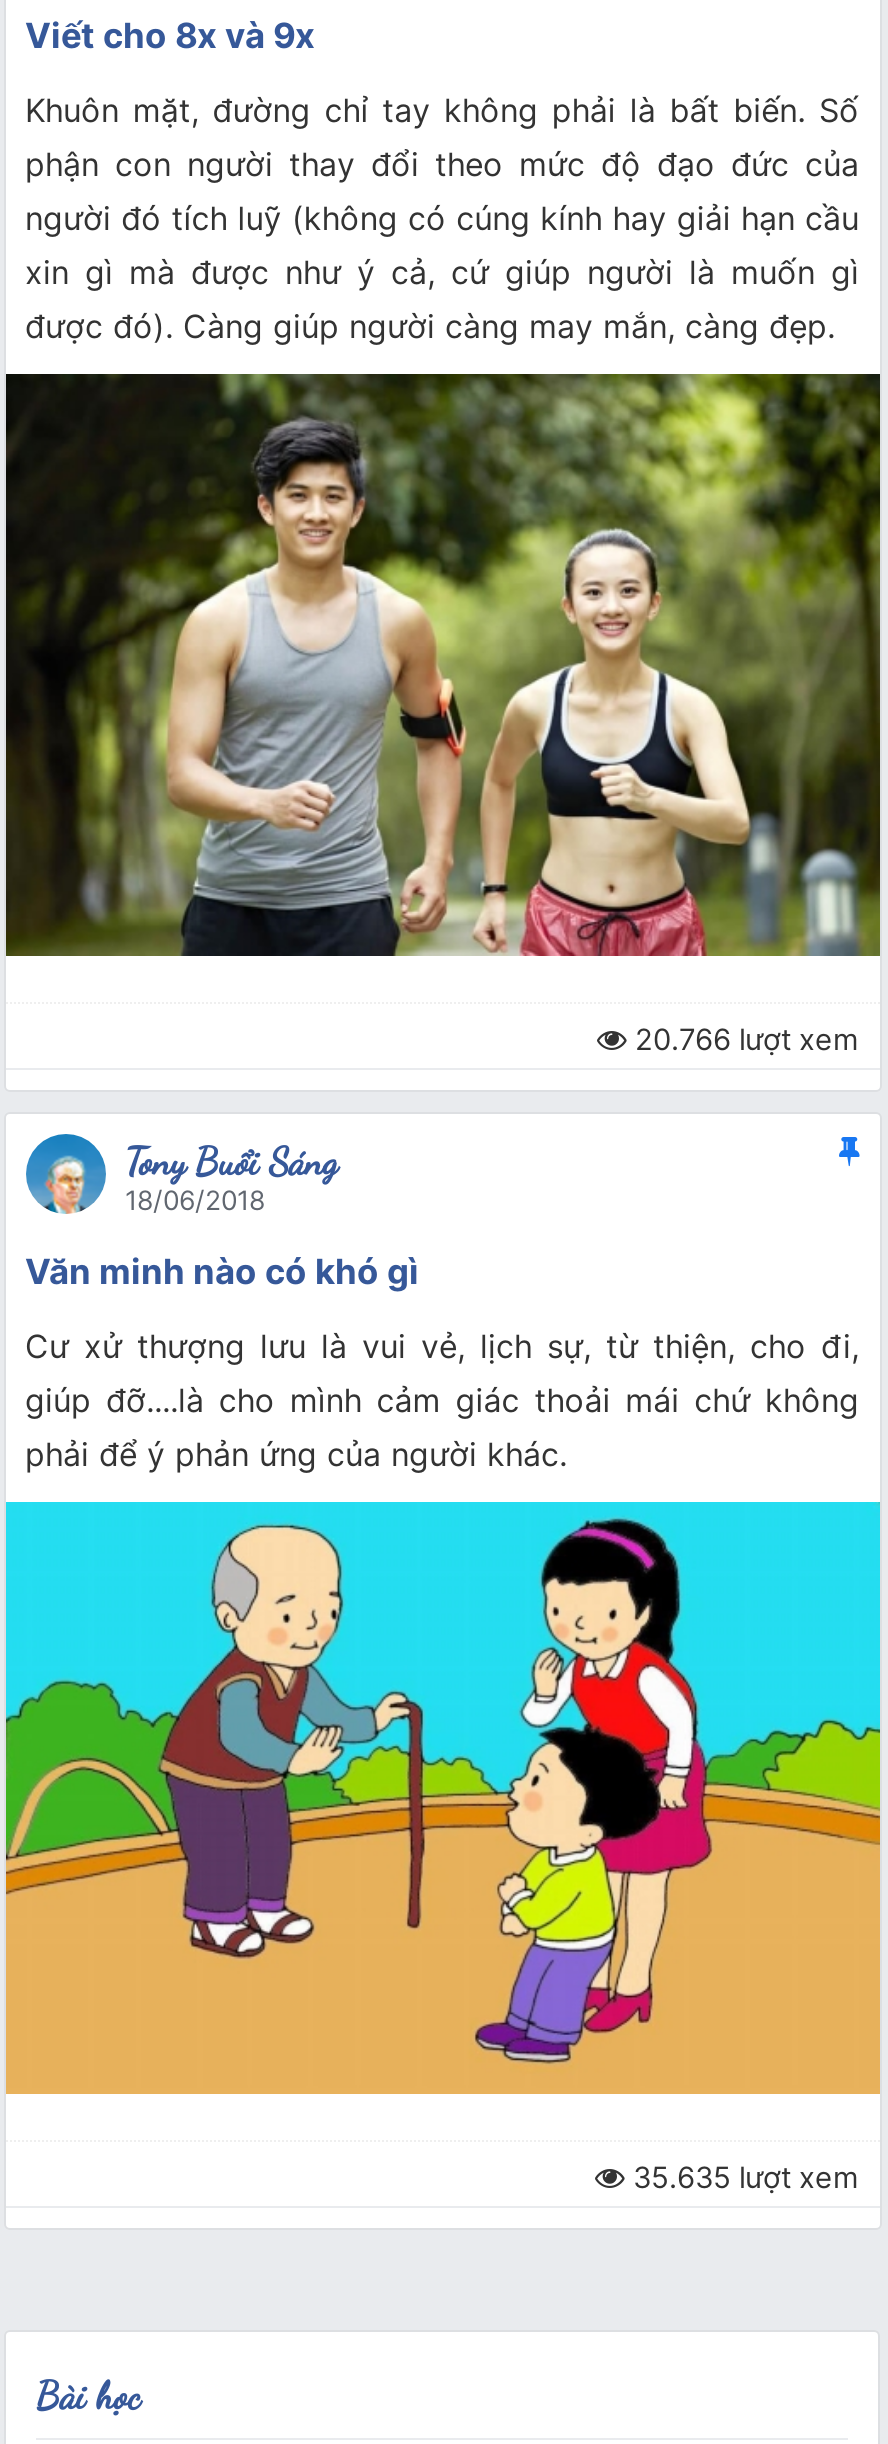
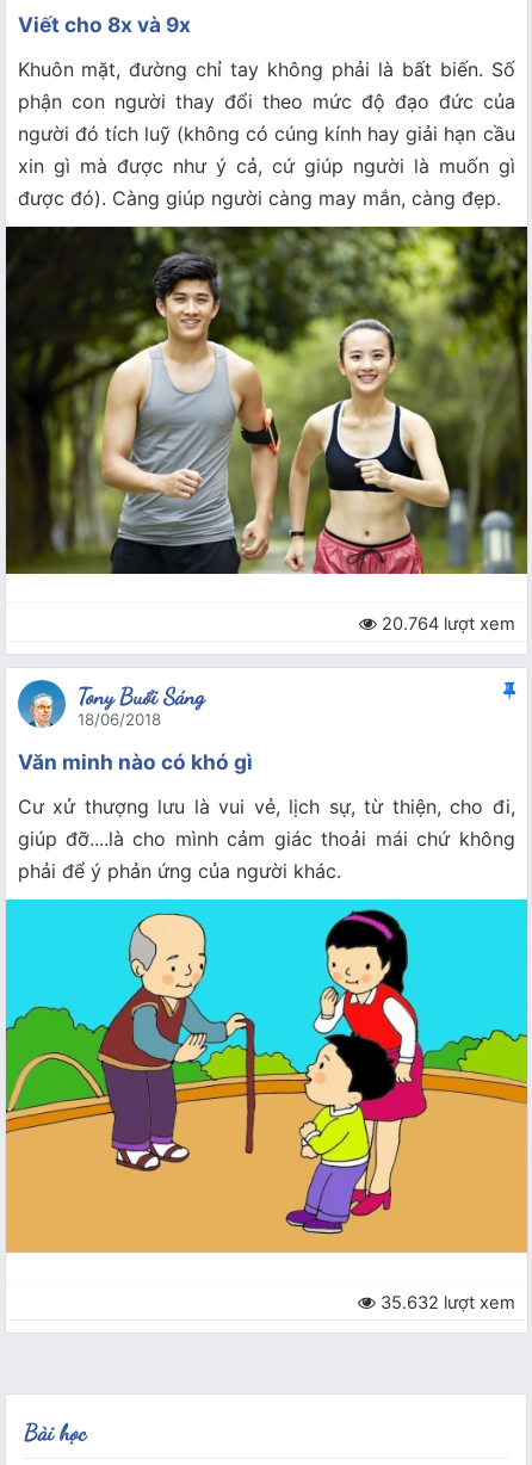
- 20.766 lượt xem
+ 20.764 lượt xem

- 35.635 lượt xem
+ 35.632 lượt xem
